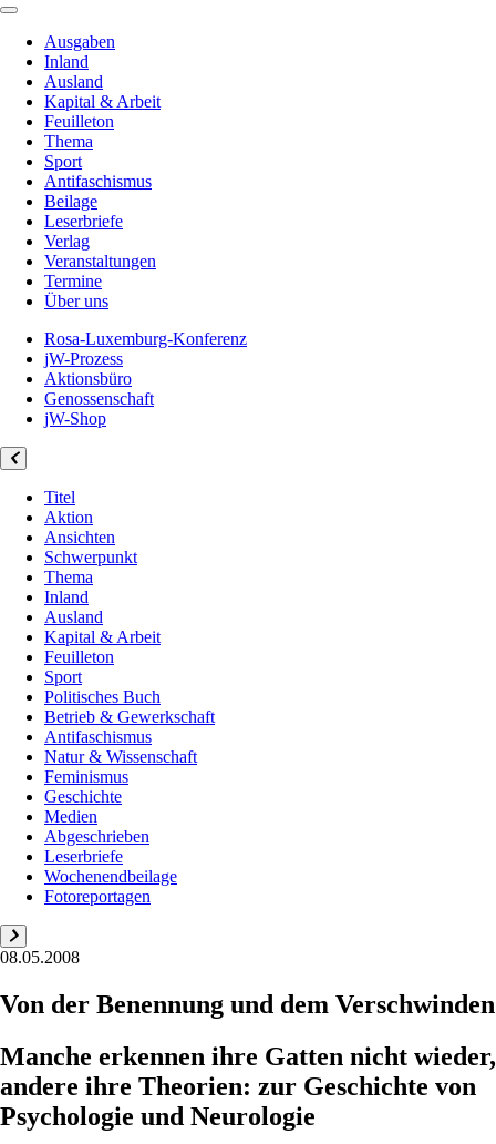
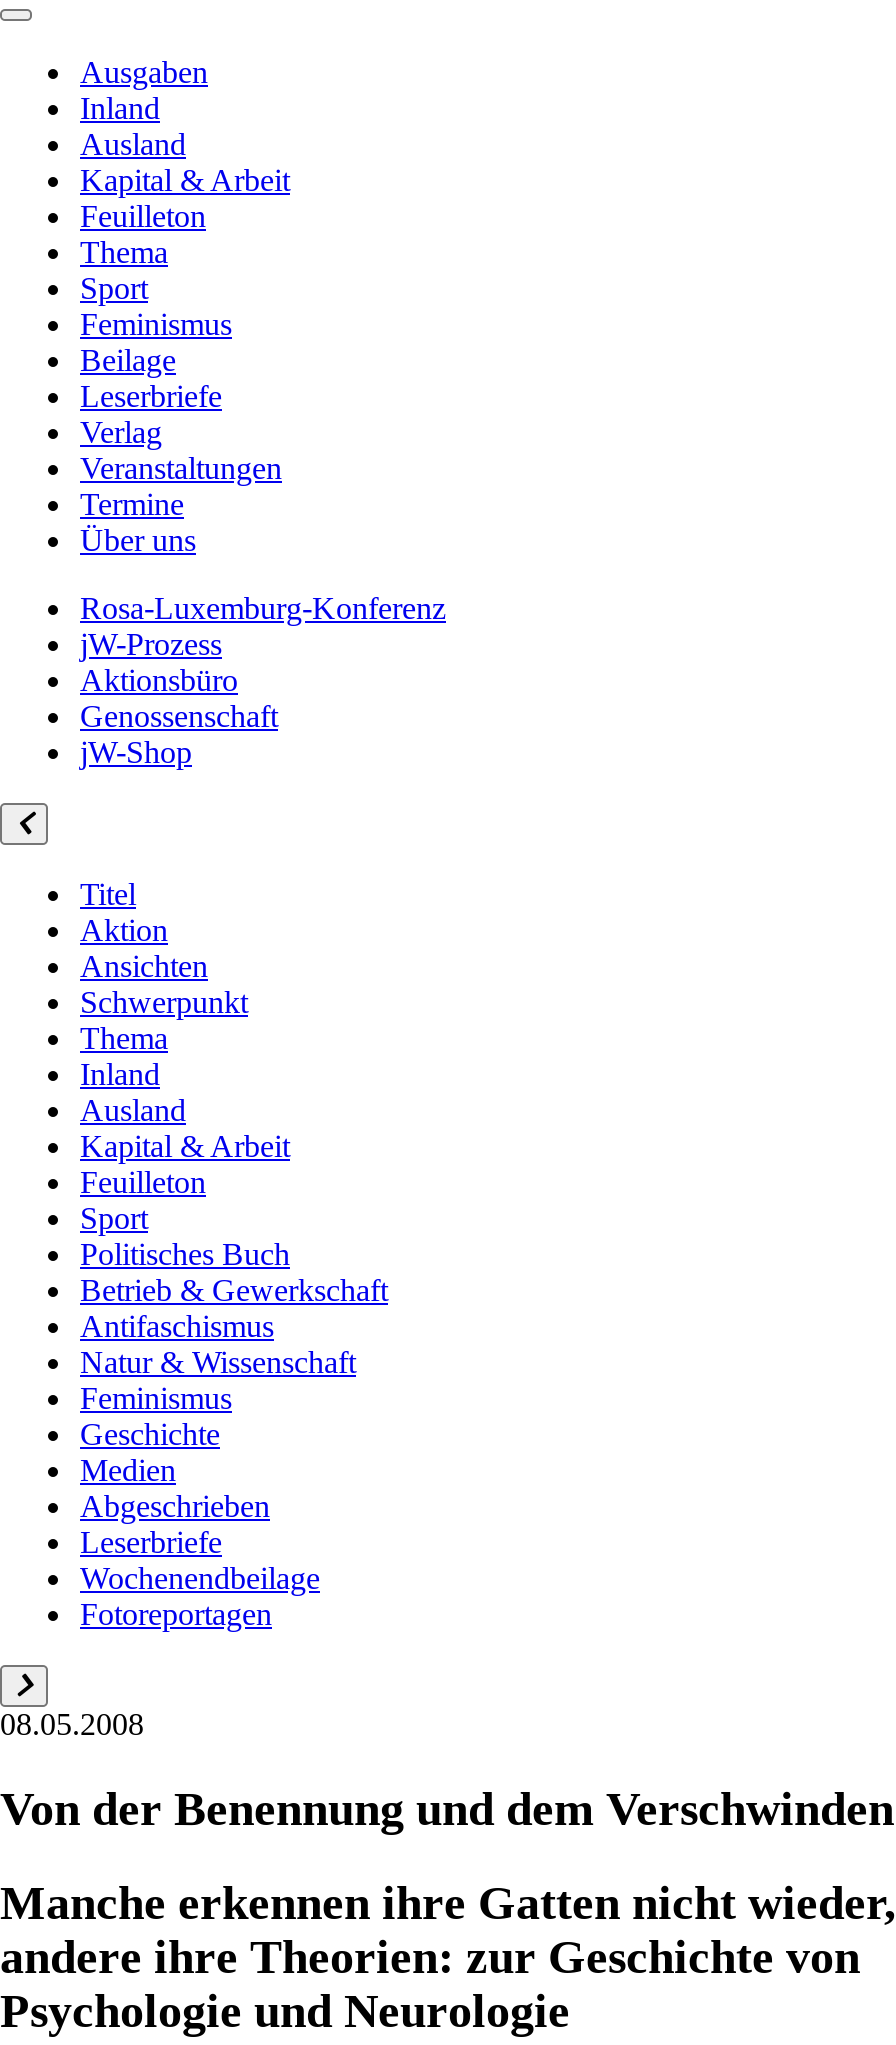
- Antifaschismus
+ Feminismus
